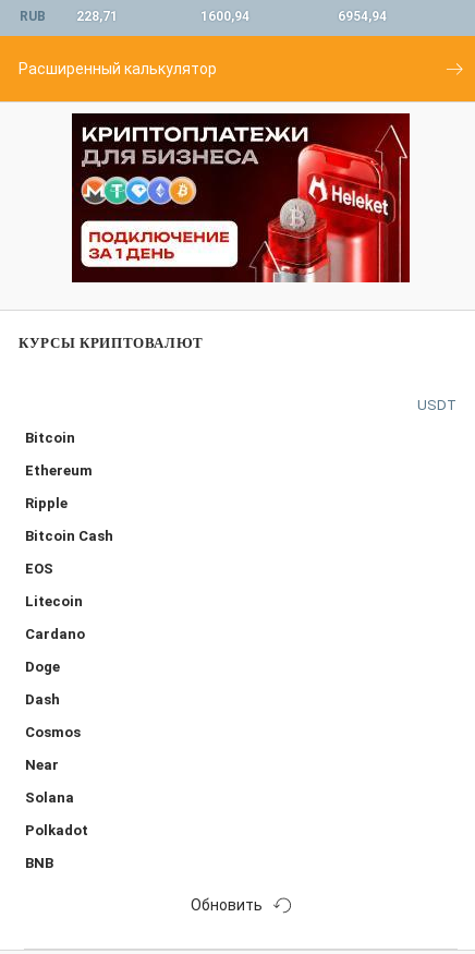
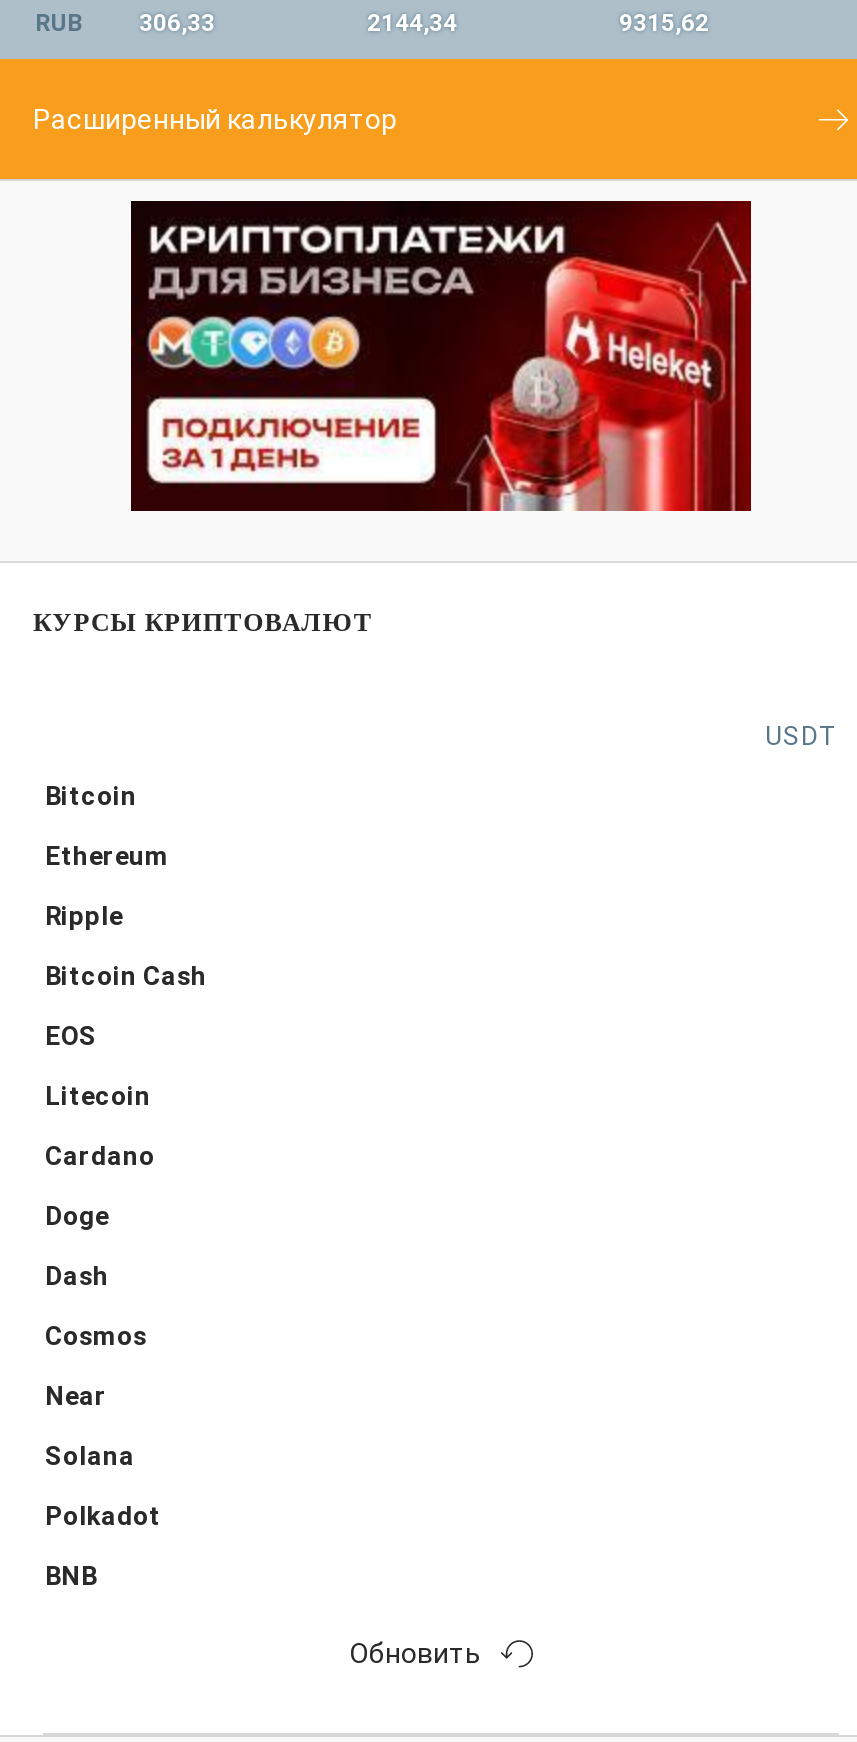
- RUB 228,71
+ RUB 306,33

- 1600,94
+ 2144,34

- 6954,94
+ 9315,62
